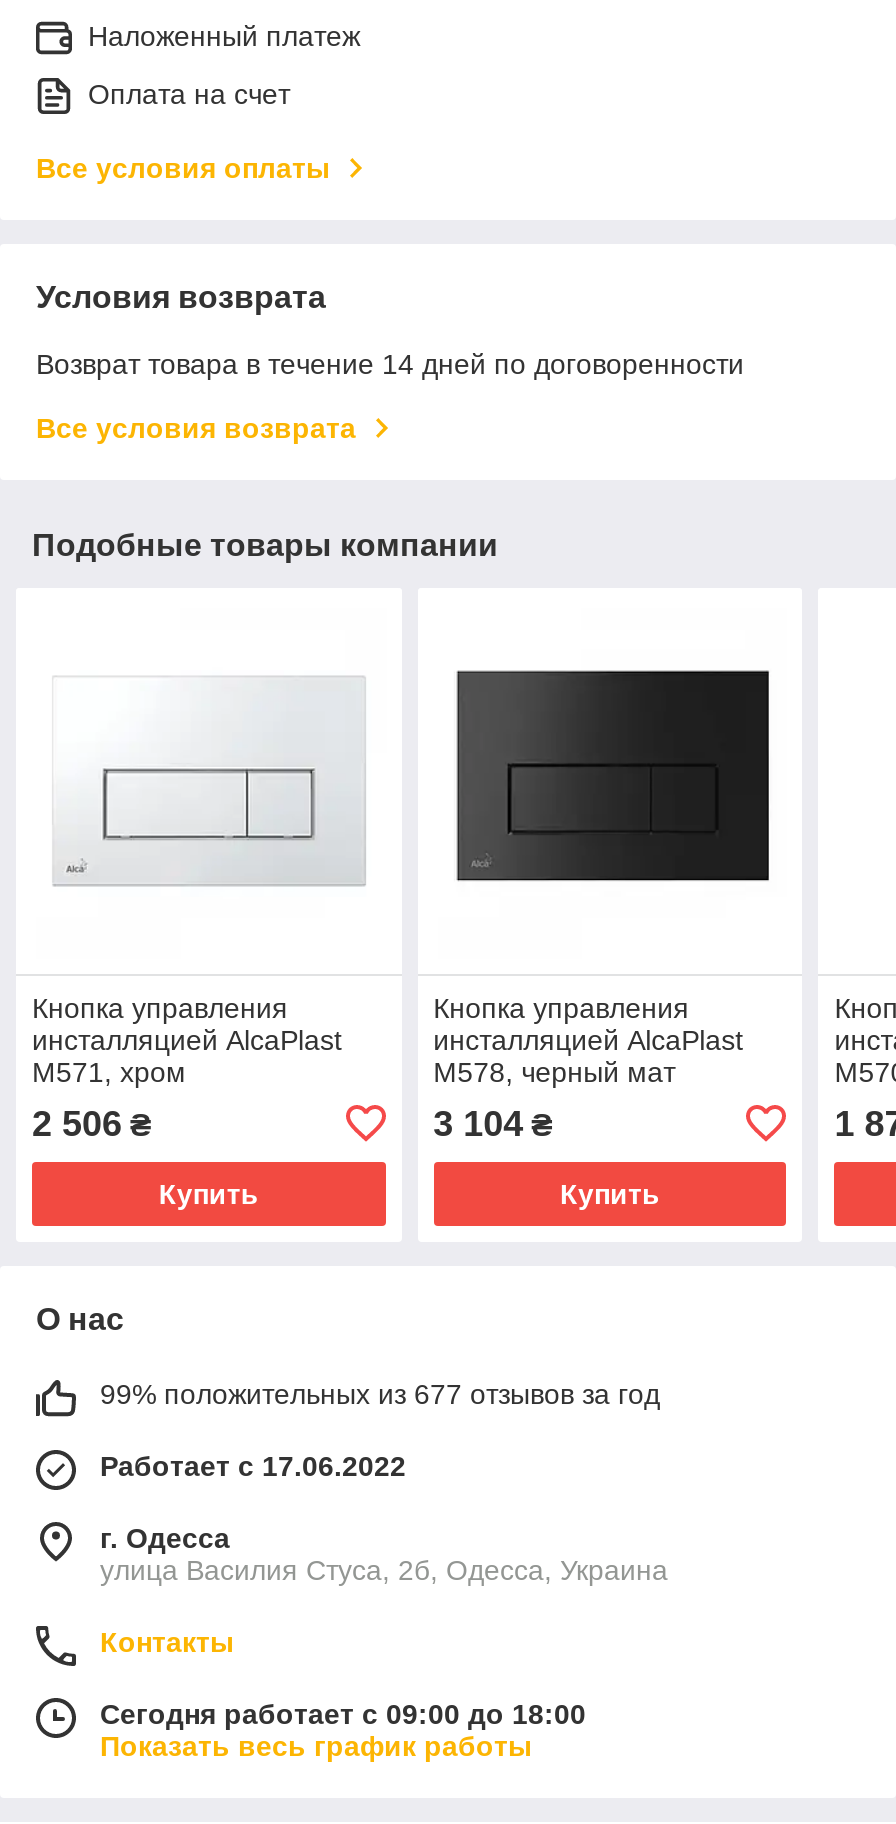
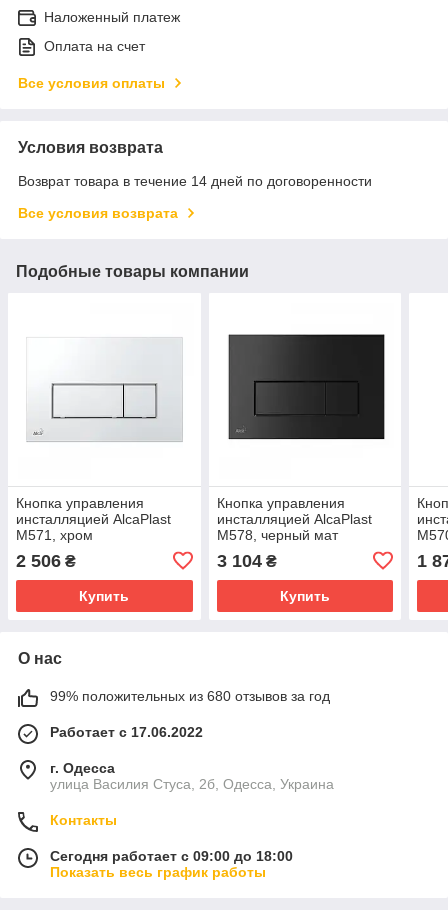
- 99% положительных из 677 отзывов за год
+ 99% положительных из 680 отзывов за год
